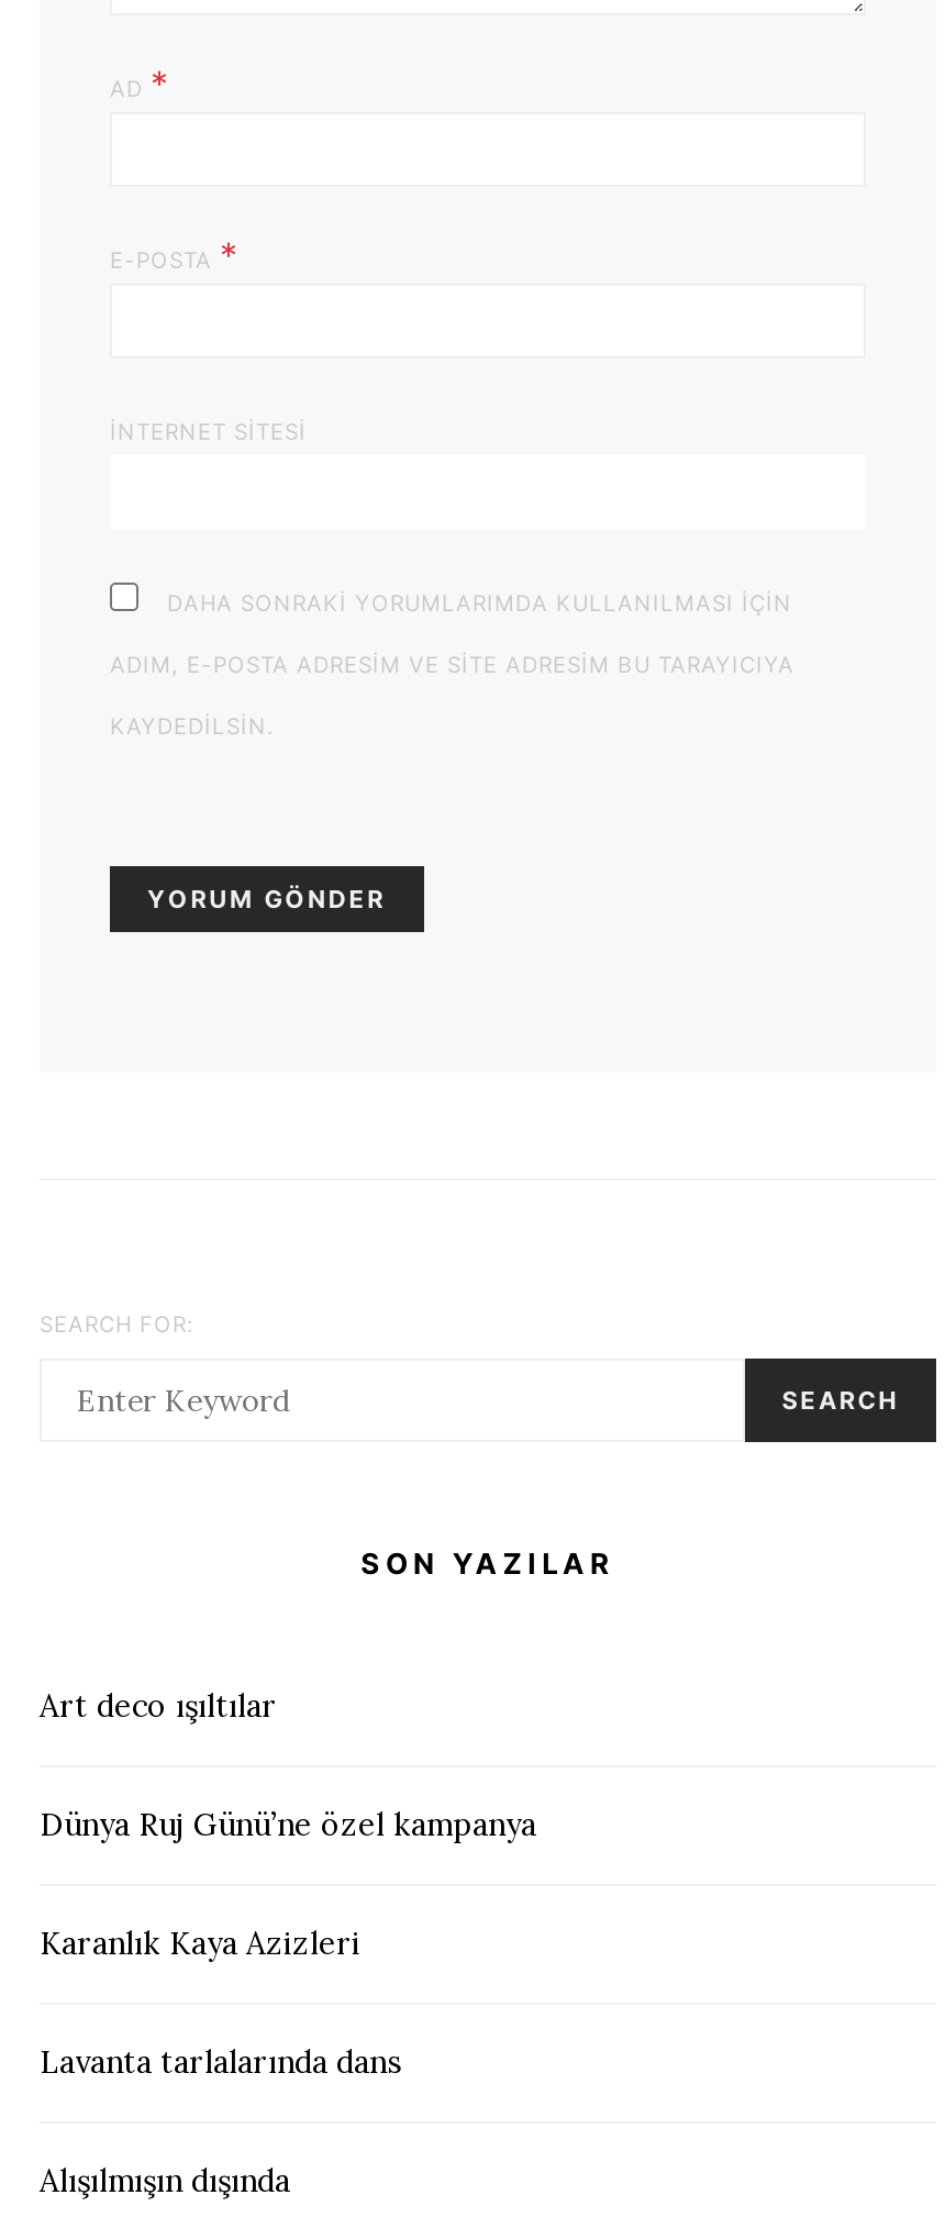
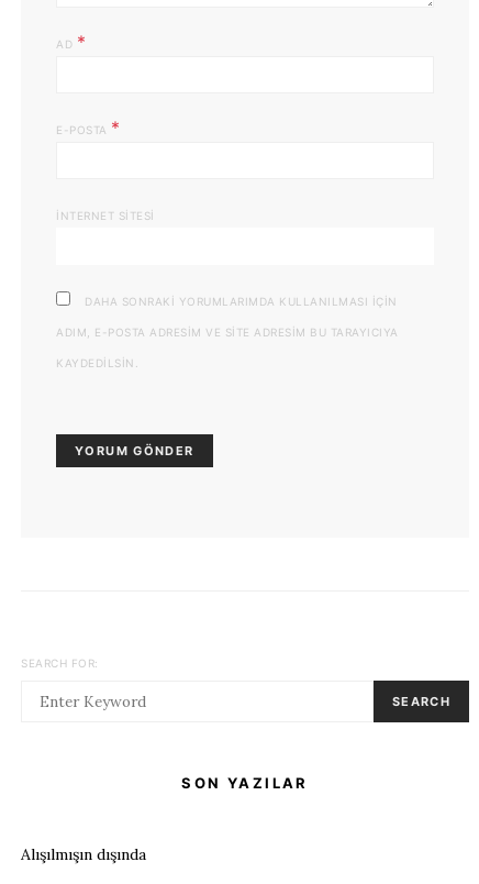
- Art deco ışıltılar
- Dünya Ruj Günü’ne özel kampanya
- Karanlık Kaya Azizleri
- Lavanta tarlalarında dans
